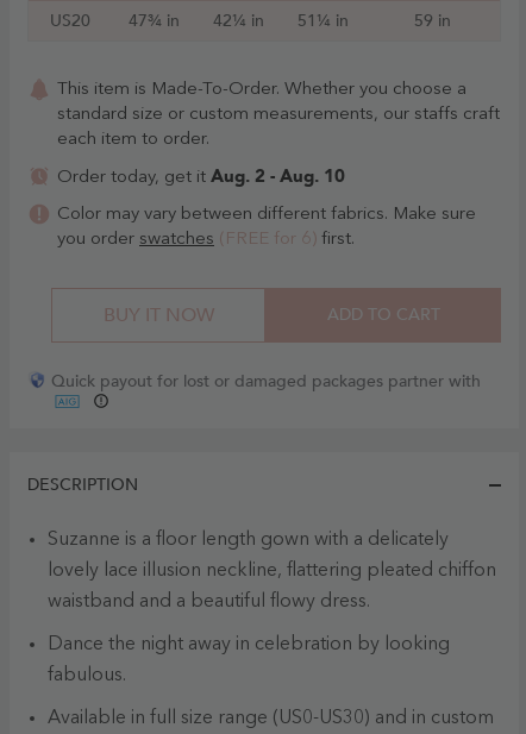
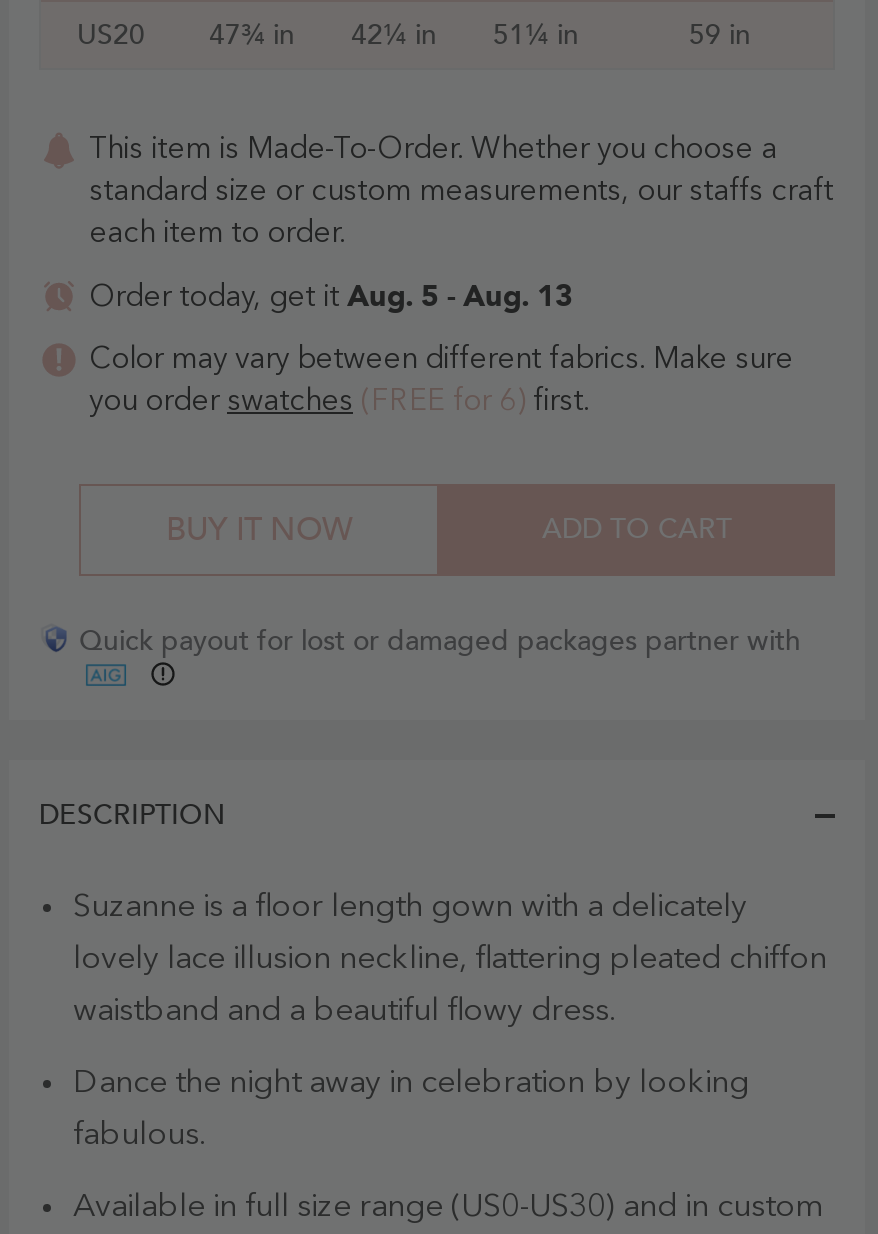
- Order today, get it Aug. 2 - Aug. 10
+ Order today, get it Aug. 5 - Aug. 13
